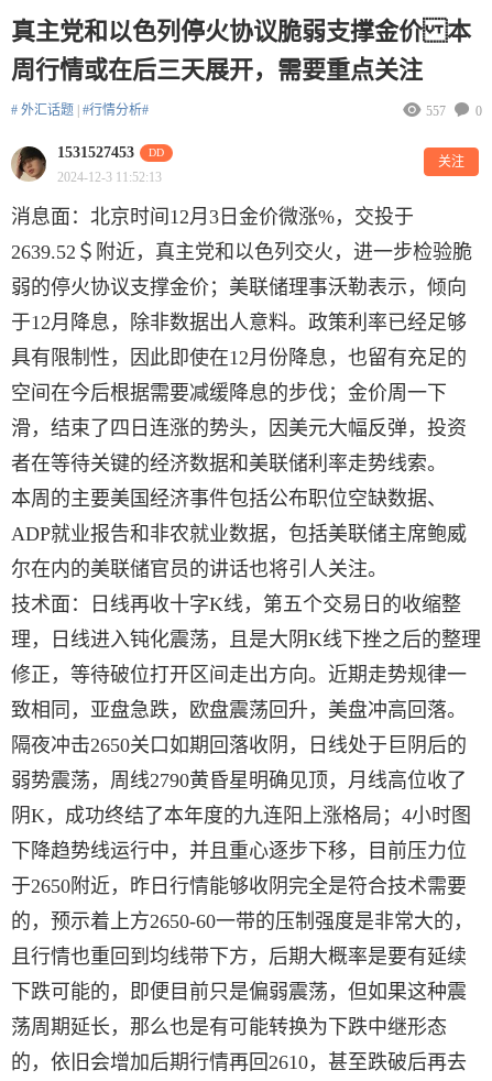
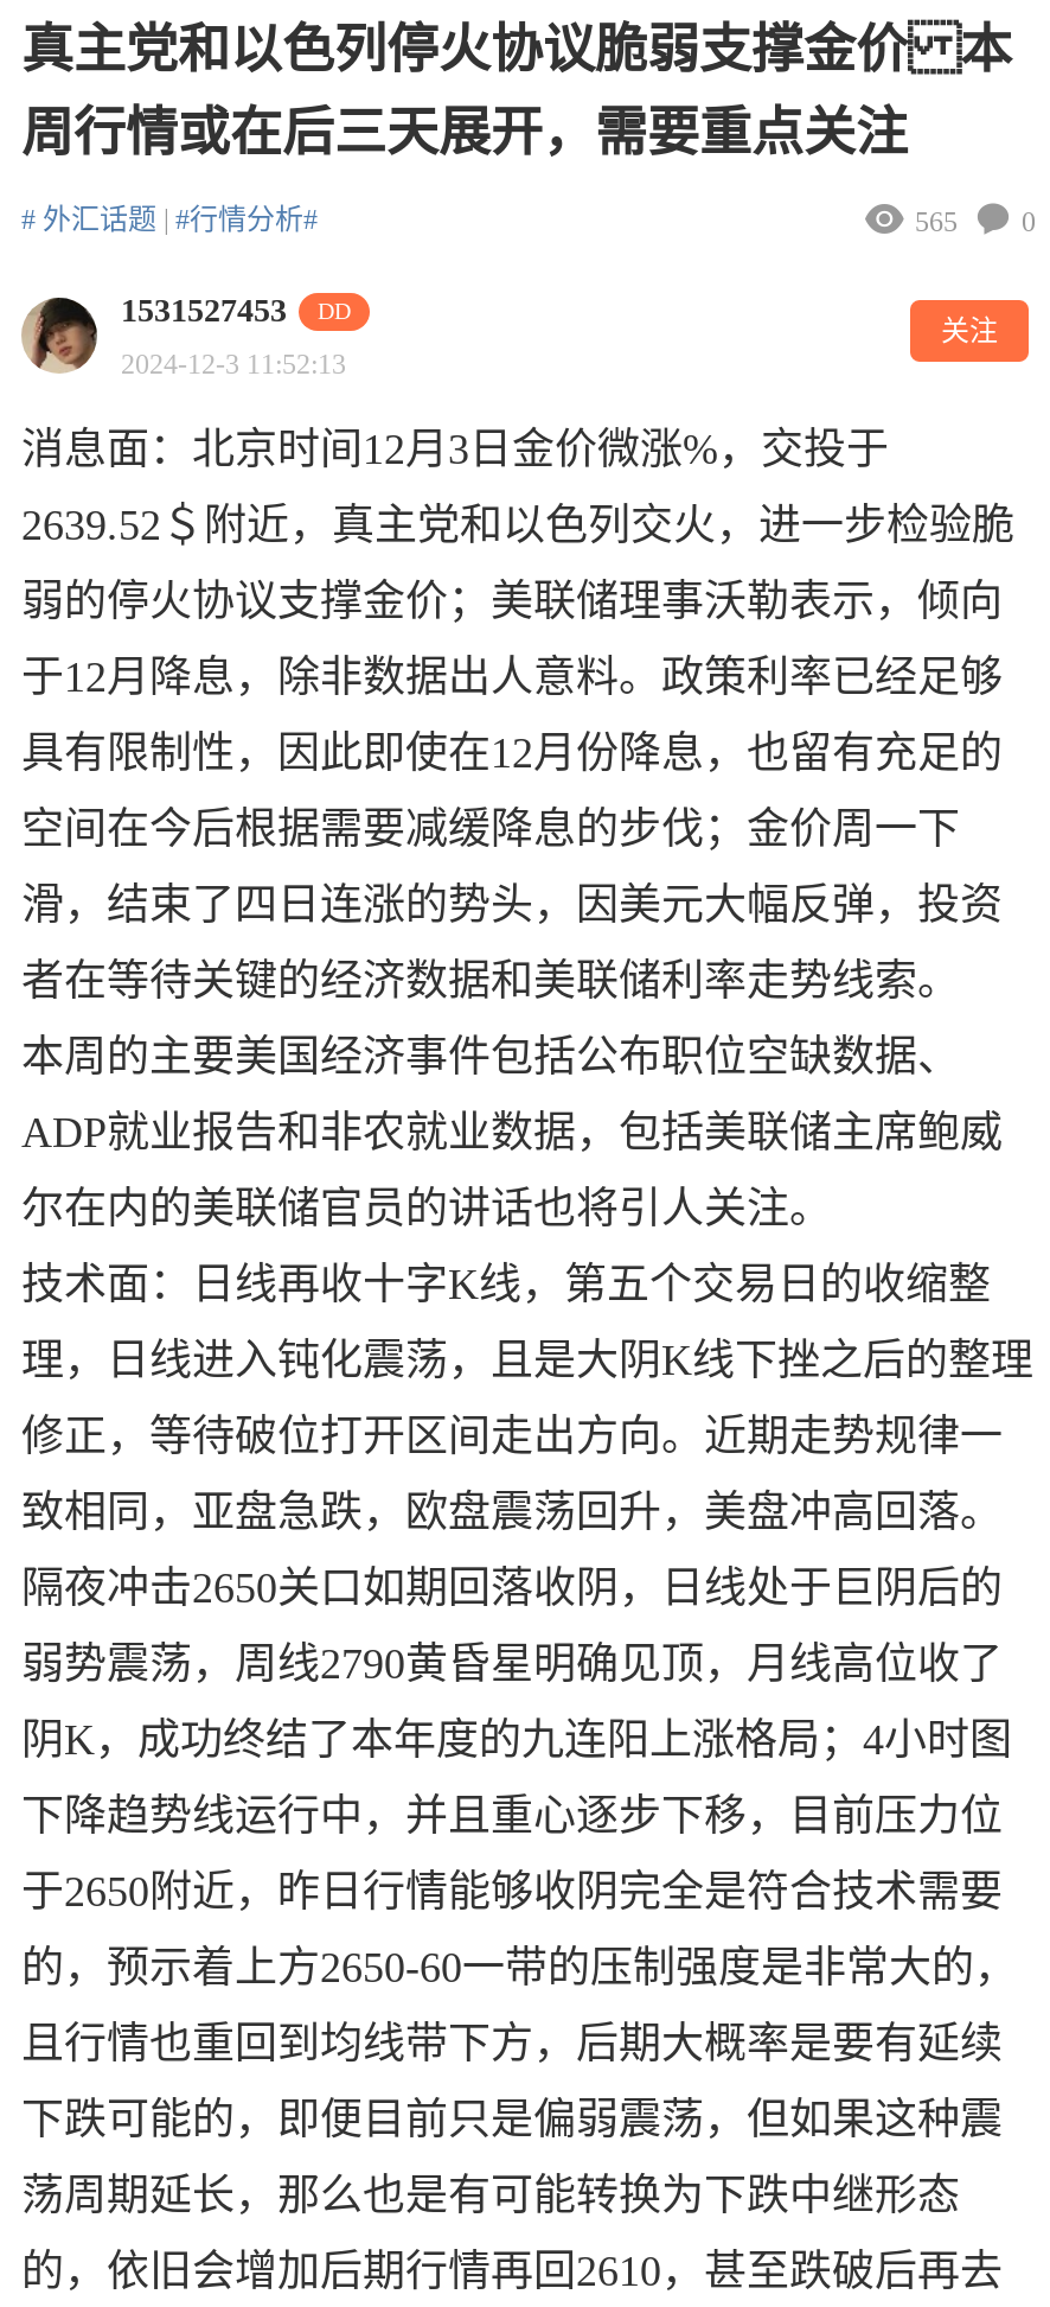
- 557 0
+ 565 0
